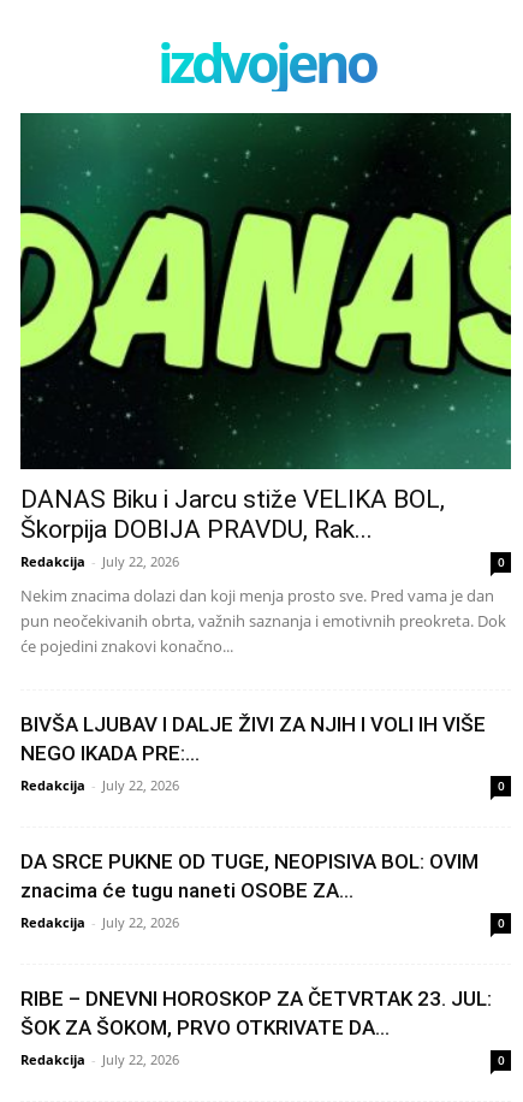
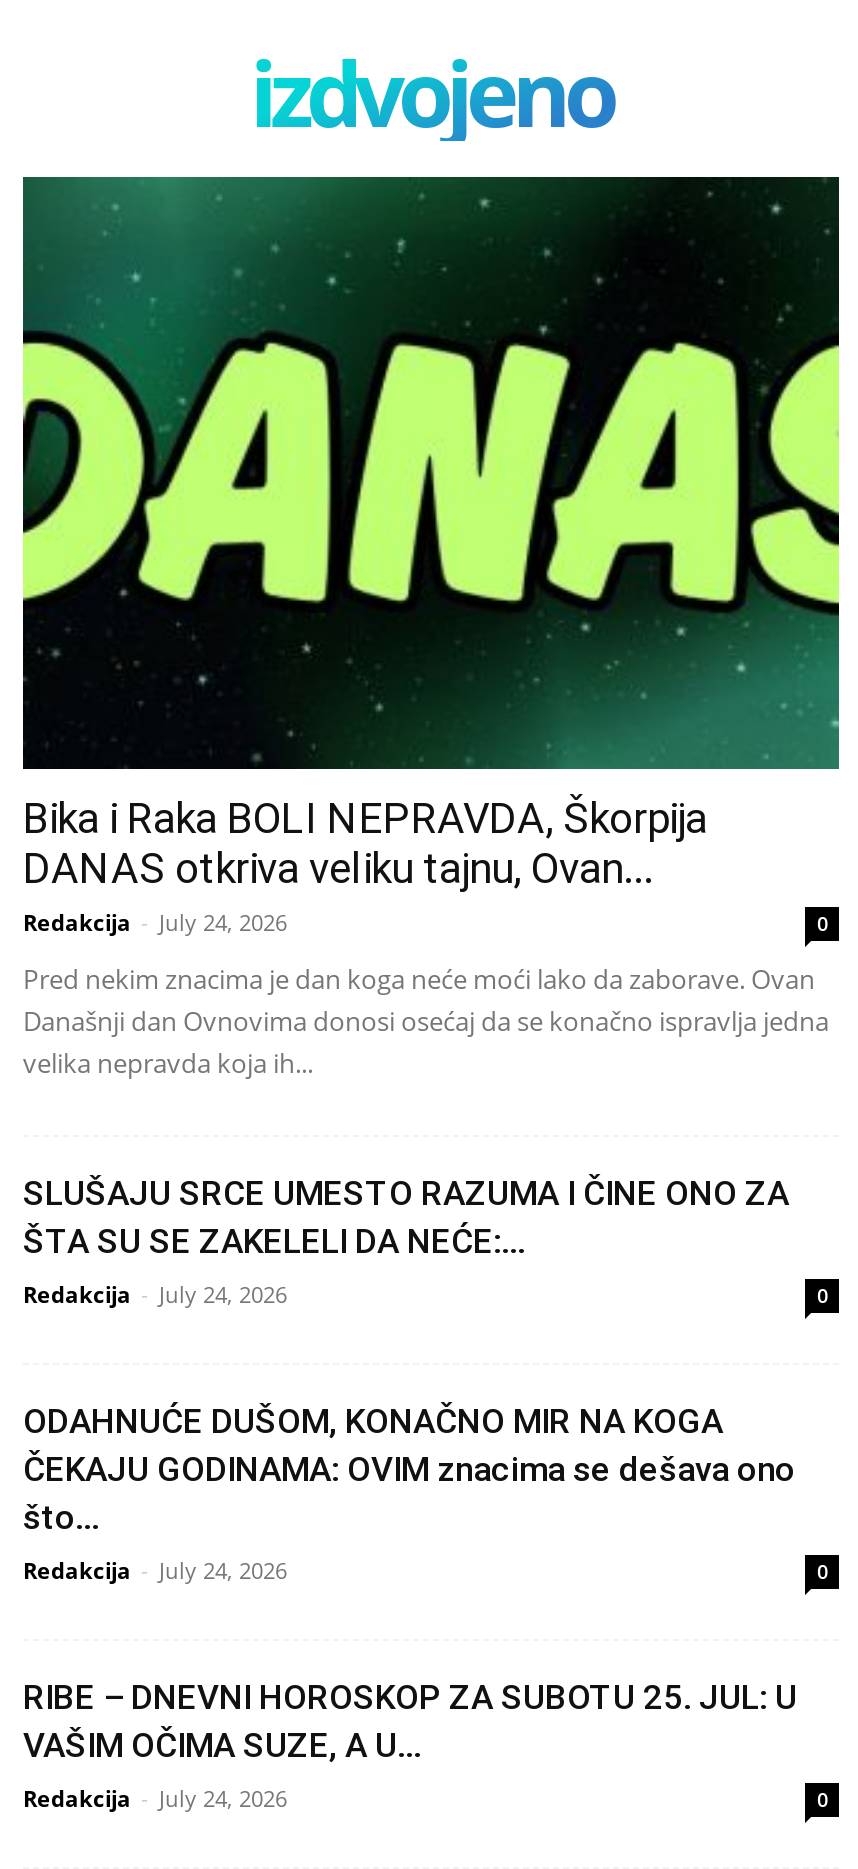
- DANAS Biku i Jarcu stiže VELIKA BOL,
- Škorpija DOBIJA PRAVDU, Rak...
- Redakcija - July 22, 2026
+ Bika i Raka BOLI NEPRAVDA, Škorpija
+ DANAS otkriva veliku tajnu, Ovan...
+ Redakcija - July 24, 2026

- Nekim znacima dolazi dan koji menja prosto sve. Pred vama je dan
- pun neočekivanih obrta, važnih saznanja i emotivnih preokreta. Dok
- će pojedini znakovi konačno...
+ Pred nekim znacima je dan koga neće moći lako da zaborave. Ovan
+ Današnji dan Ovnovima donosi osećaj da se konačno ispravlja jedna
+ velika nepravda koja ih...

- BIVŠA LJUBAV I DALJE ŽIVI ZA NJIH I VOLI IH VIŠE
- NEGO IKADA PRE:...
- Redakcija - July 22, 2026
+ SLUŠAJU SRCE UMESTO RAZUMA I ČINE ONO ZA
+ ŠTA SU SE ZAKELELI DA NEĆE:...
+ Redakcija - July 24, 2026

- DA SRCE PUKNE OD TUGE, NEOPISIVA BOL: OVIM
- znacima će tugu naneti OSOBE ZA...
- Redakcija - July 22, 2026
+ ODAHNUĆE DUŠOM, KONAČNO MIR NA KOGA
+ ČEKAJU GODINAMA: OVIM znacima se dešava ono
+ što...
+ Redakcija - July 24, 2026

- RIBE – DNEVNI HOROSKOP ZA ČETVRTAK 23. JUL:
- ŠOK ZA ŠOKOM, PRVO OTKRIVATE DA...
- Redakcija - July 22, 2026
+ RIBE – DNEVNI HOROSKOP ZA SUBOTU 25. JUL: U
+ VAŠIM OČIMA SUZE, A U...
+ Redakcija - July 24, 2026
